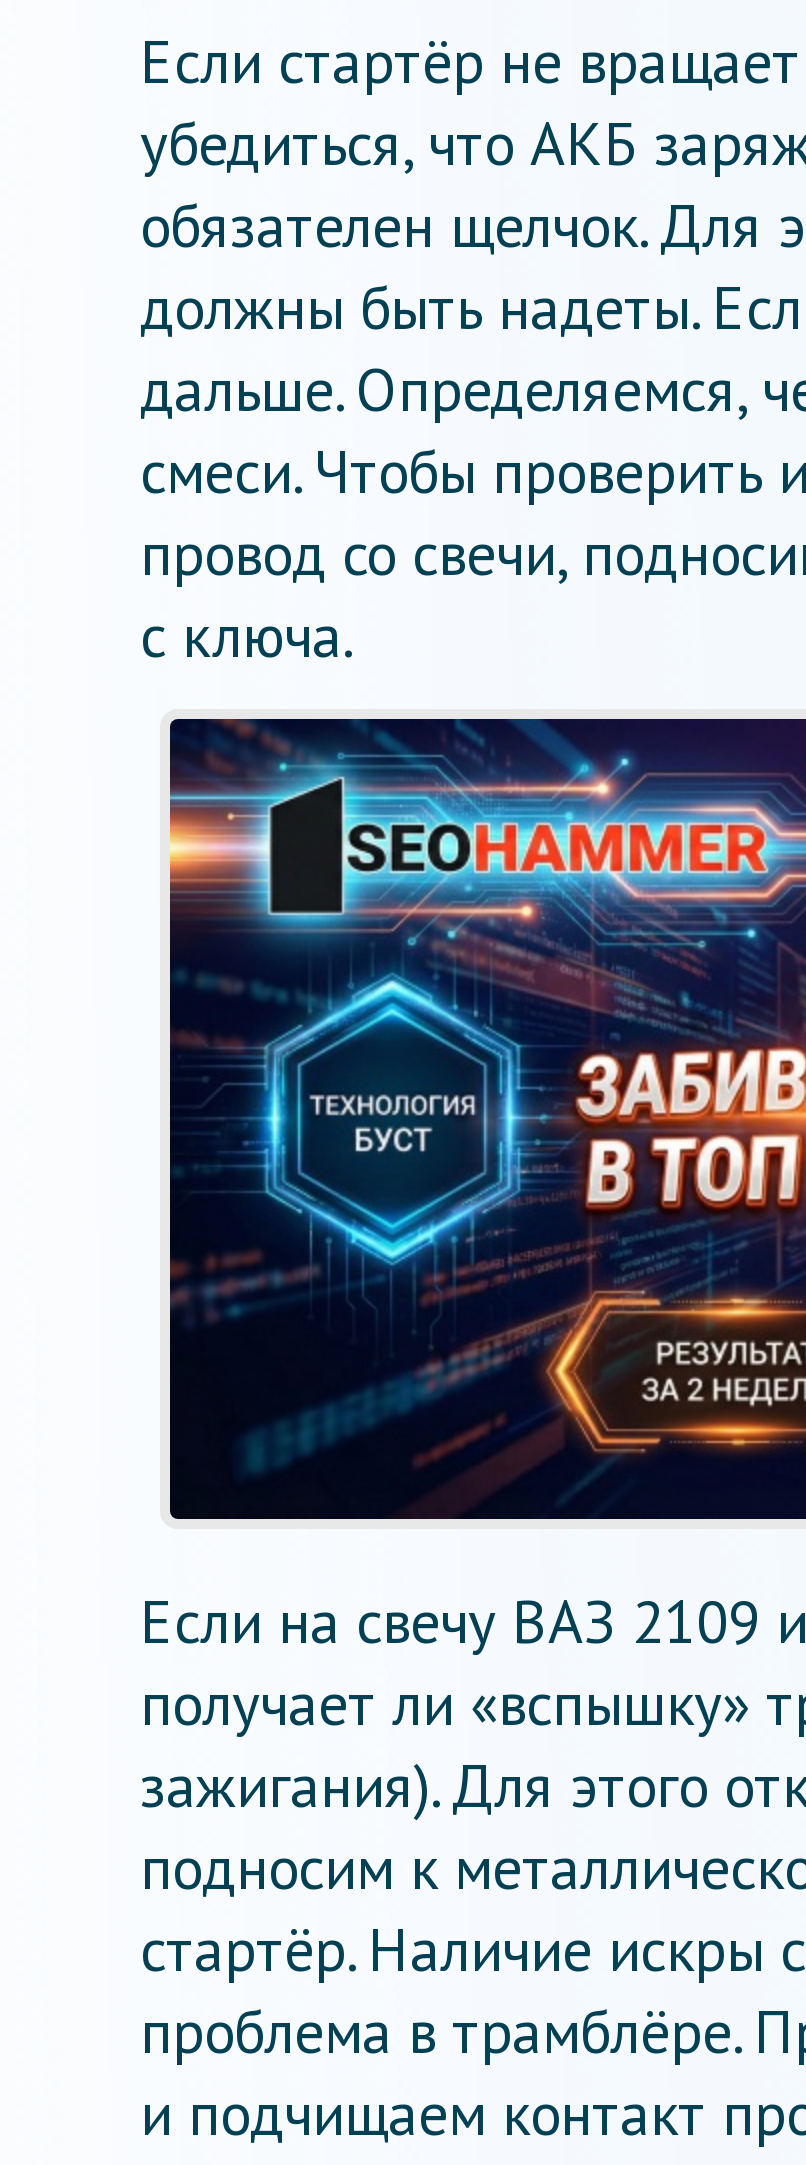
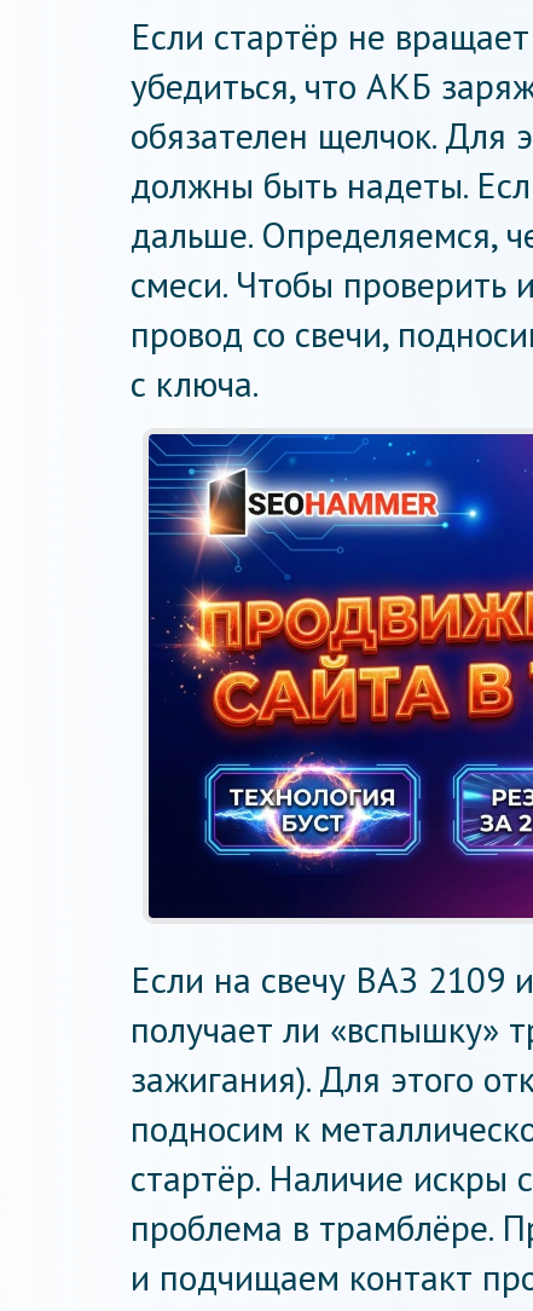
- [image]
+ [image]
